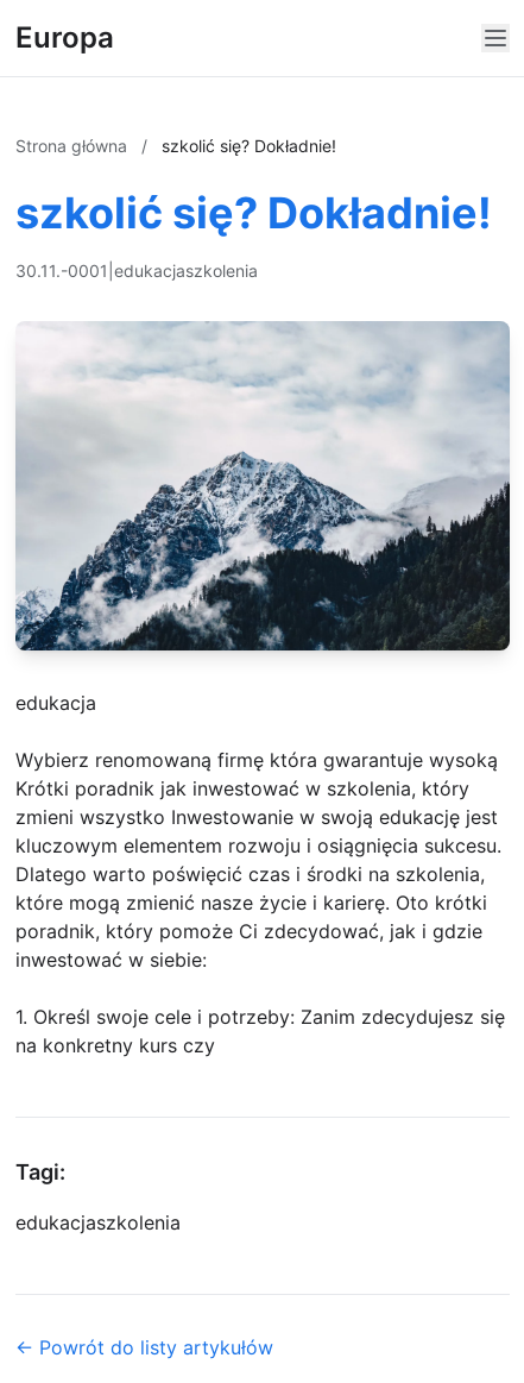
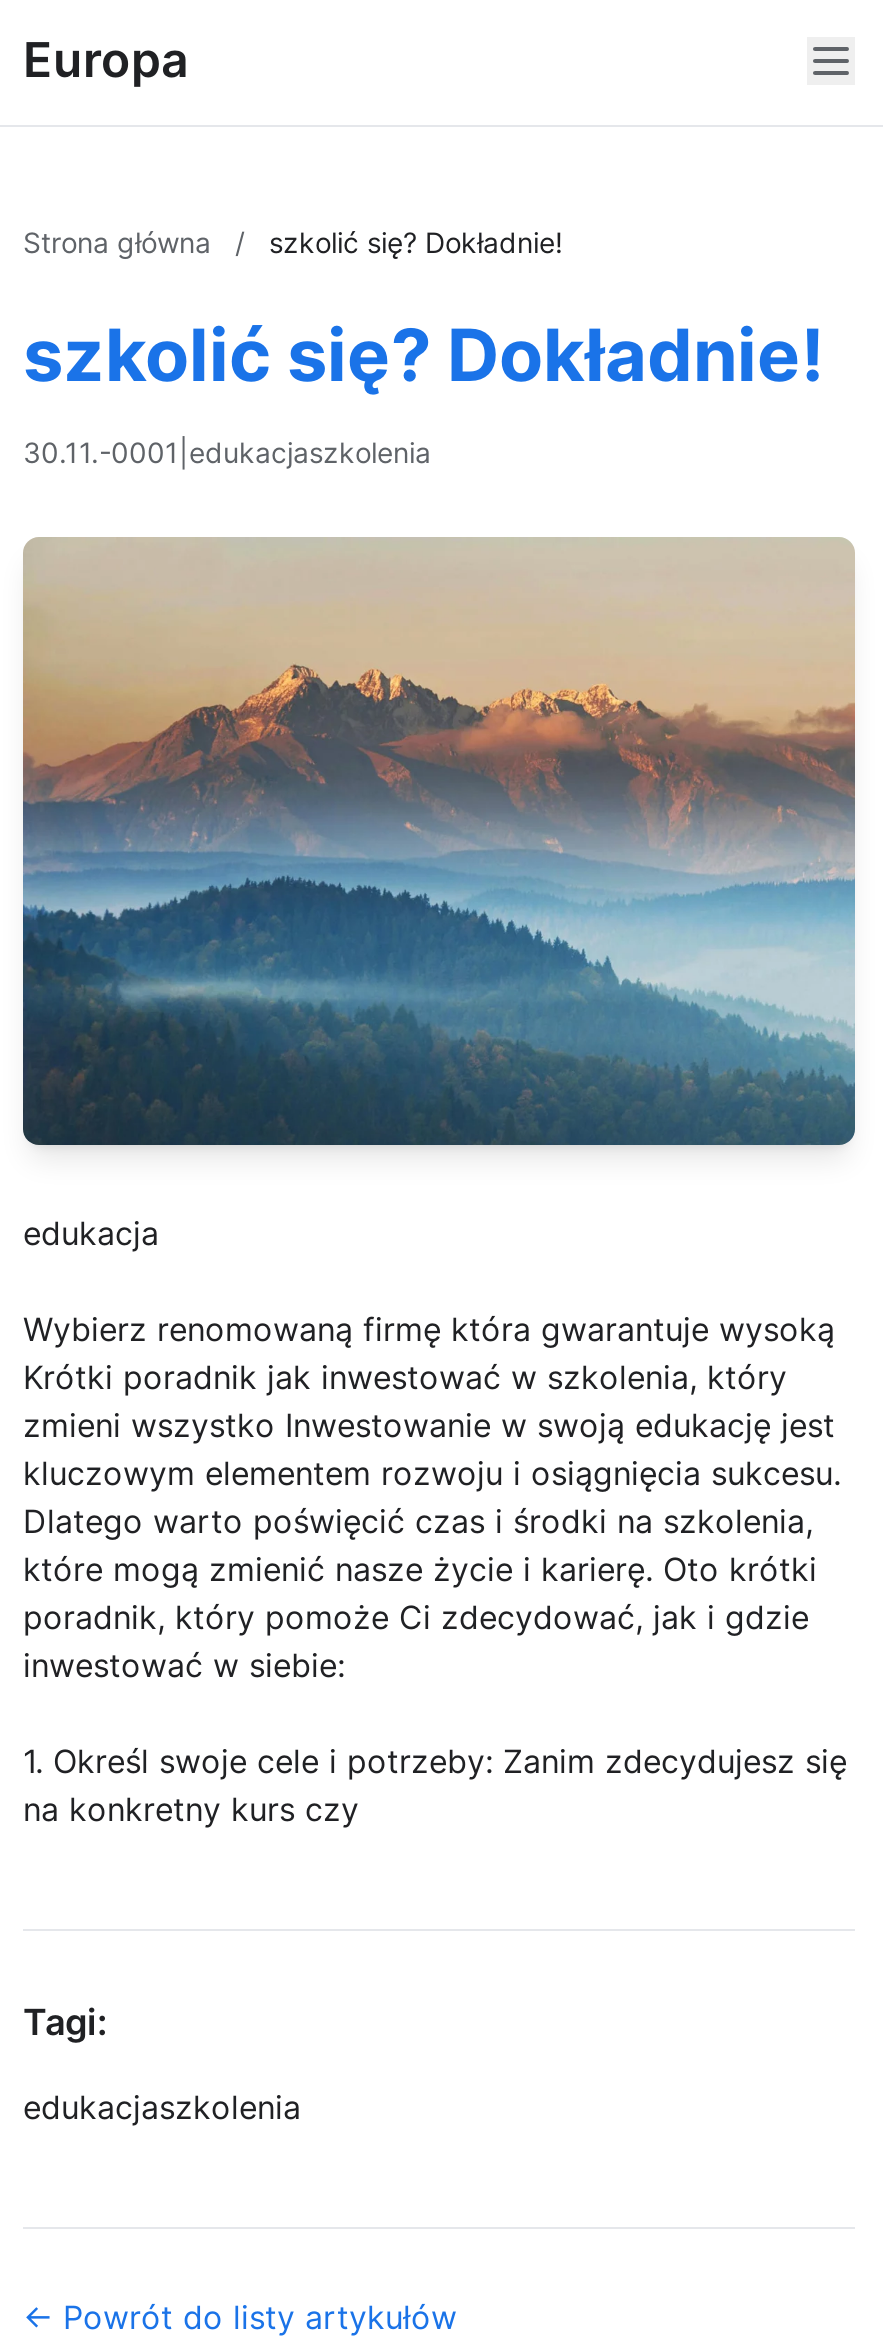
- [image]
+ [image]
